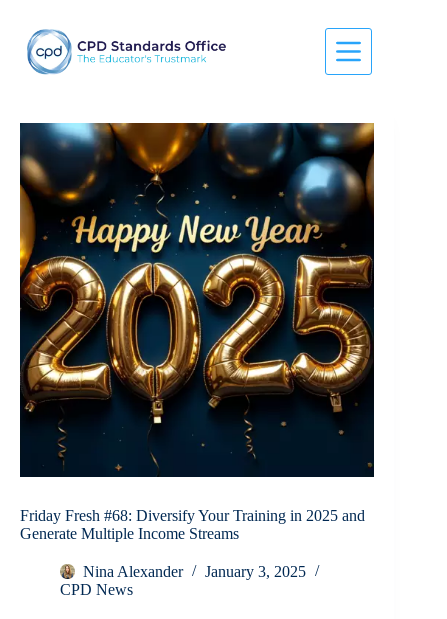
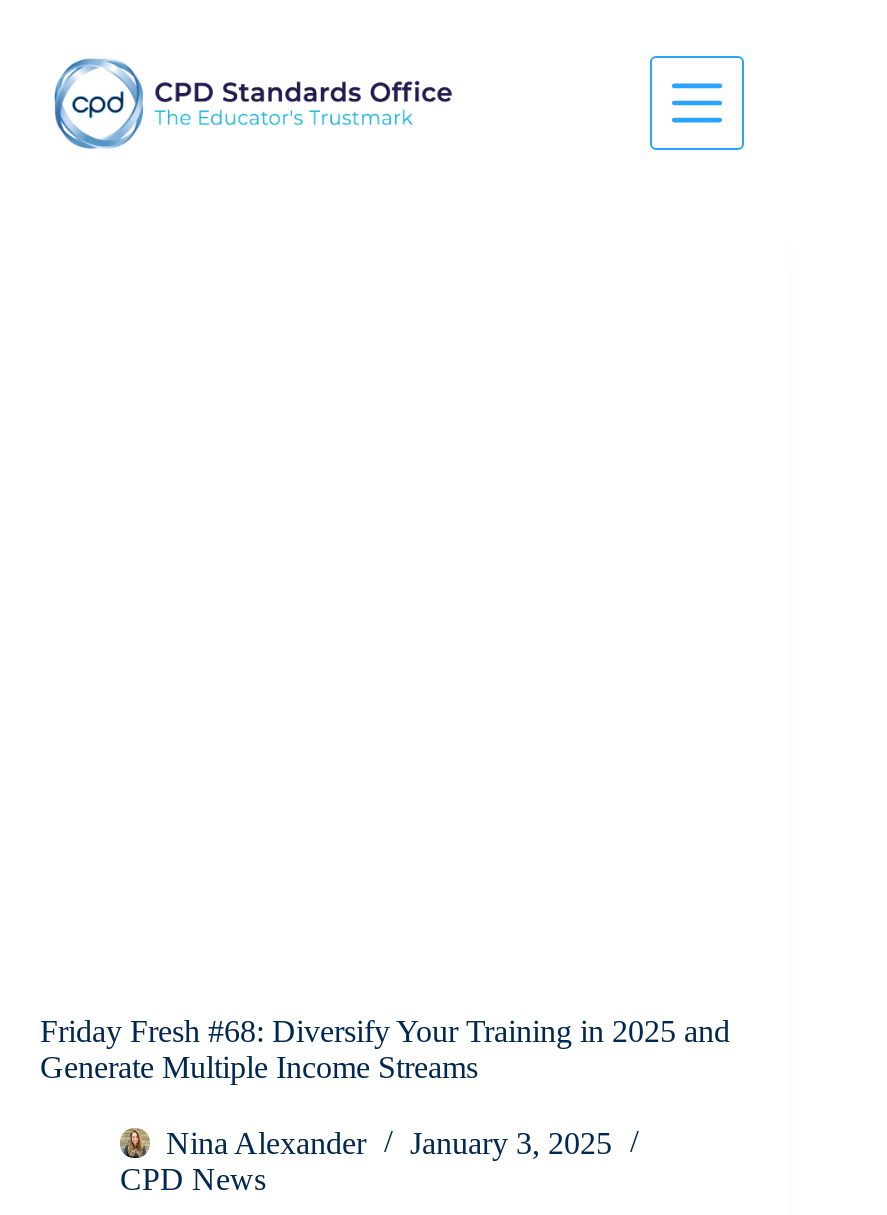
- [image]
